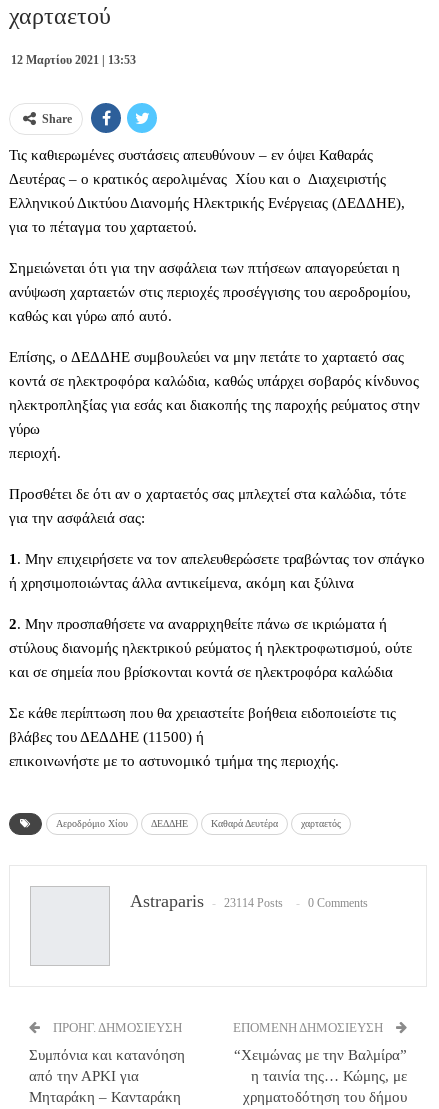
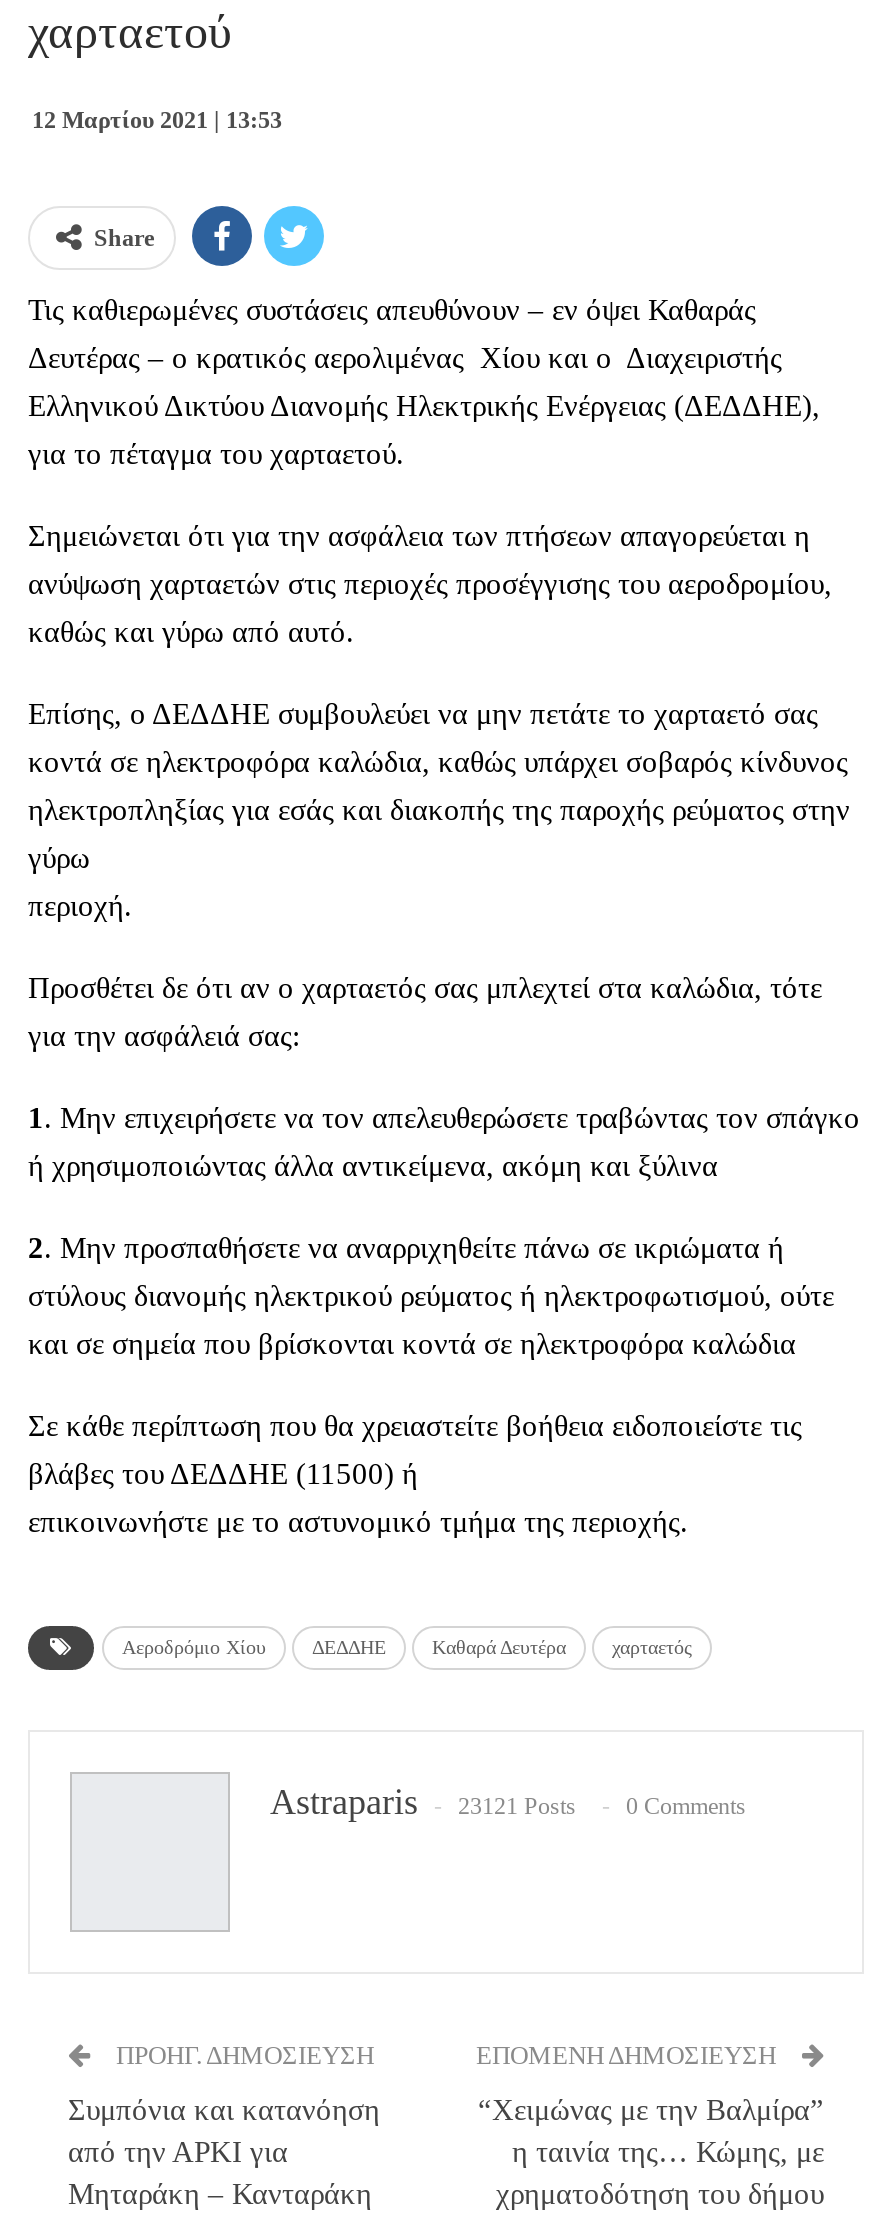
- Astraparis 23114 Posts 0 Comments
+ Astraparis 23121 Posts 0 Comments
